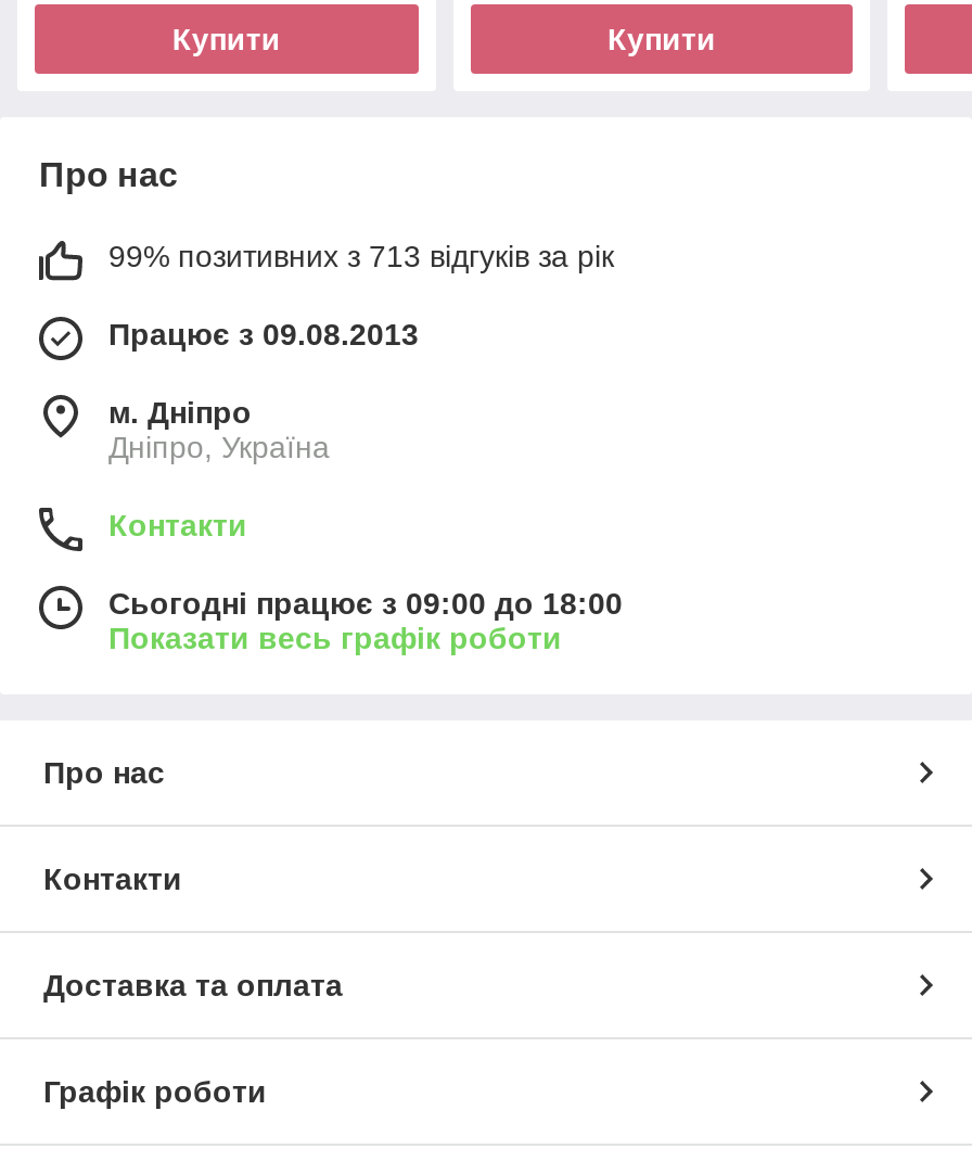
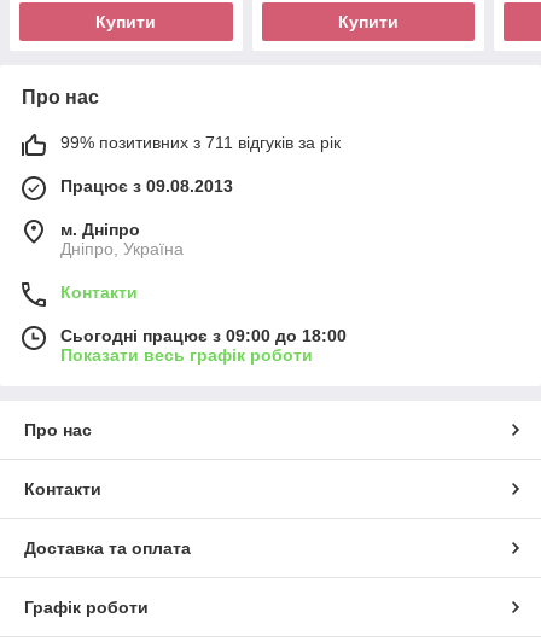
- 99% позитивних з 713 відгуків за рік
+ 99% позитивних з 711 відгуків за рік
